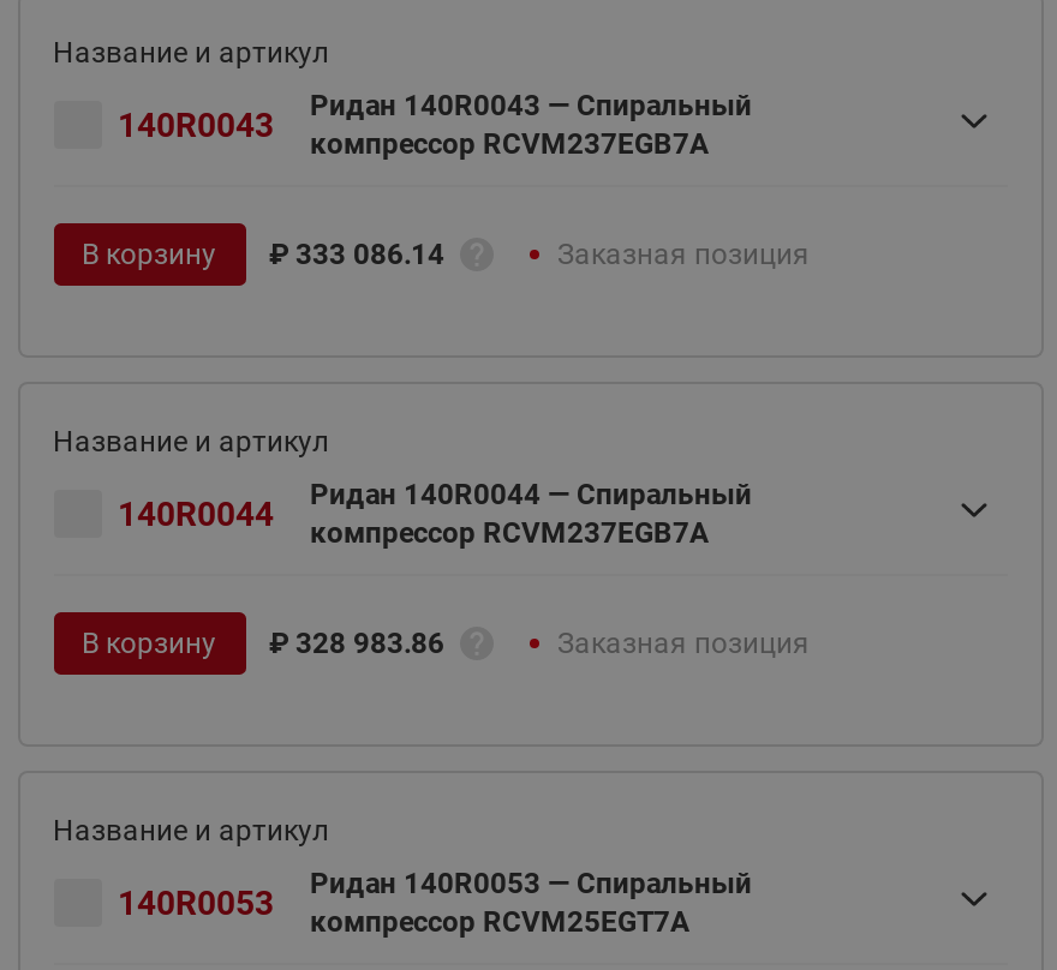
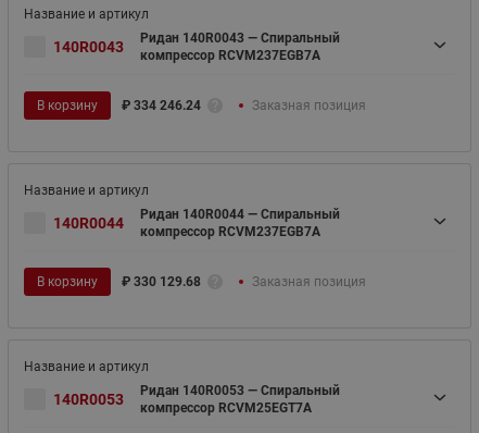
- В корзину ₽ 333 086.14
+ В корзину ₽ 334 246.24

- В корзину ₽ 328 983.86
+ В корзину ₽ 330 129.68
